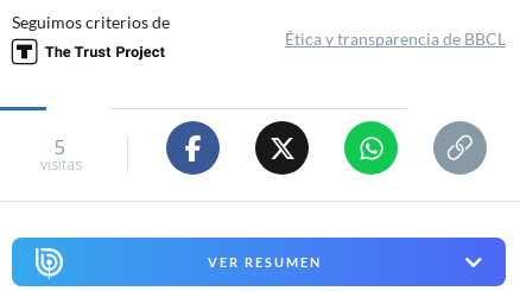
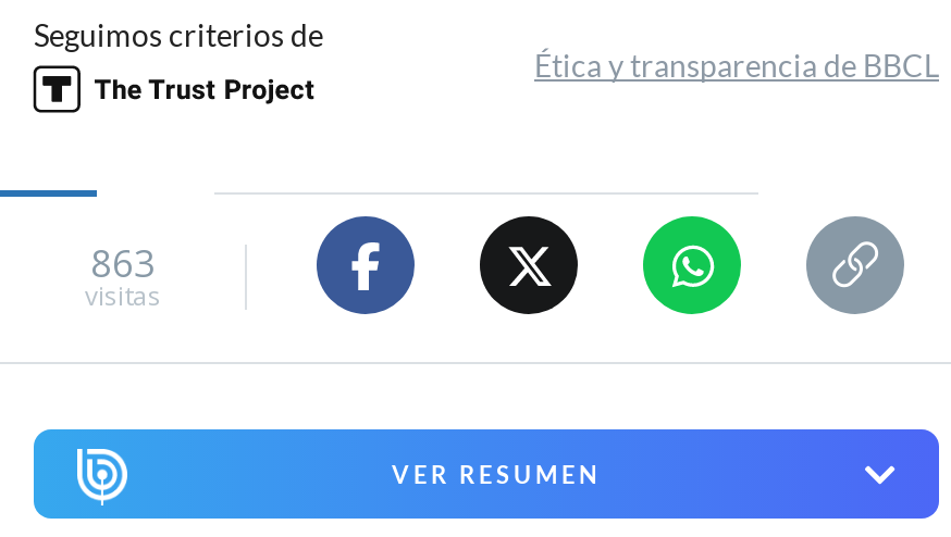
- 5
+ 863
